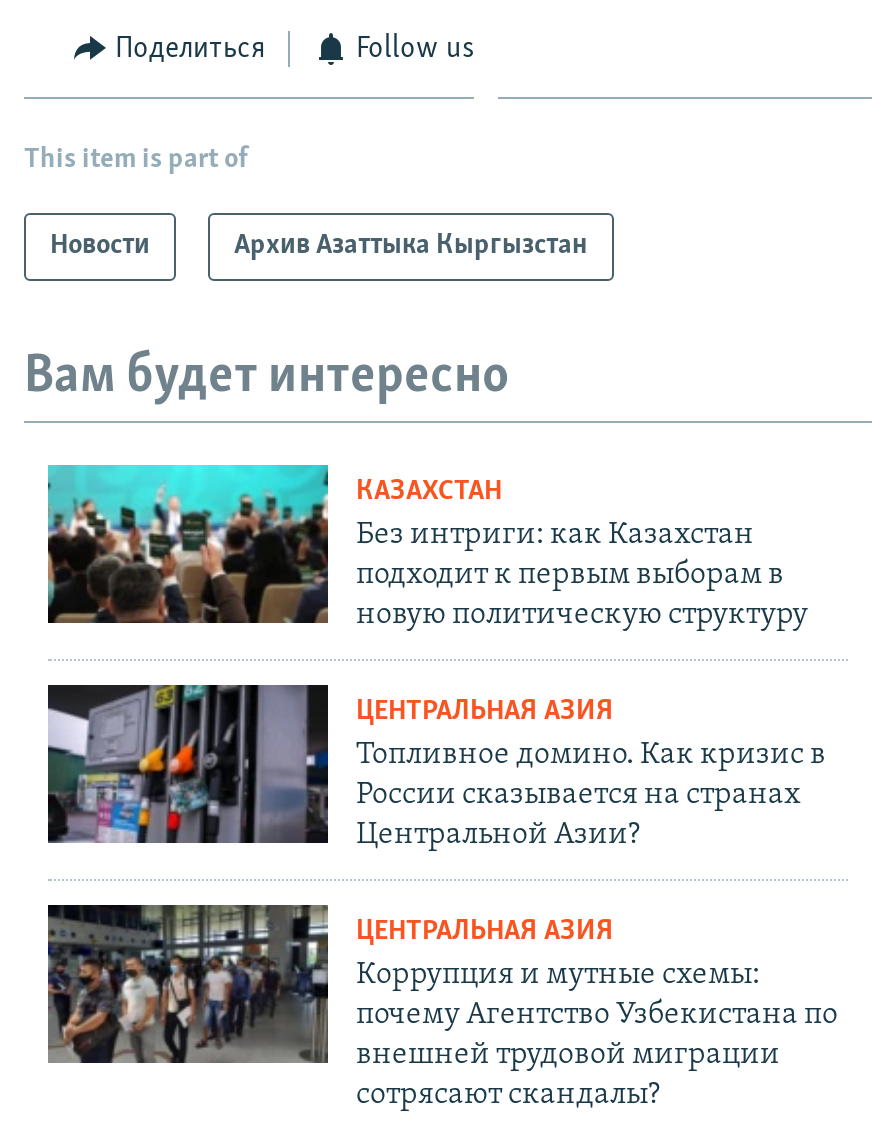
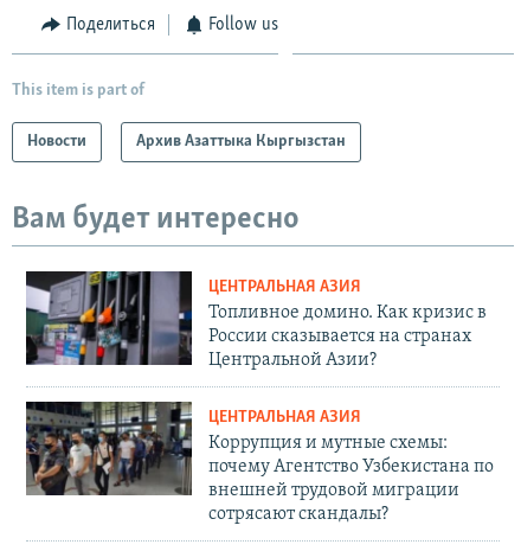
- [image]
- КАЗАХСТАН
- Без интриги: как Казахстан
- подходит к первым выборам в
- новую политическую структуру
